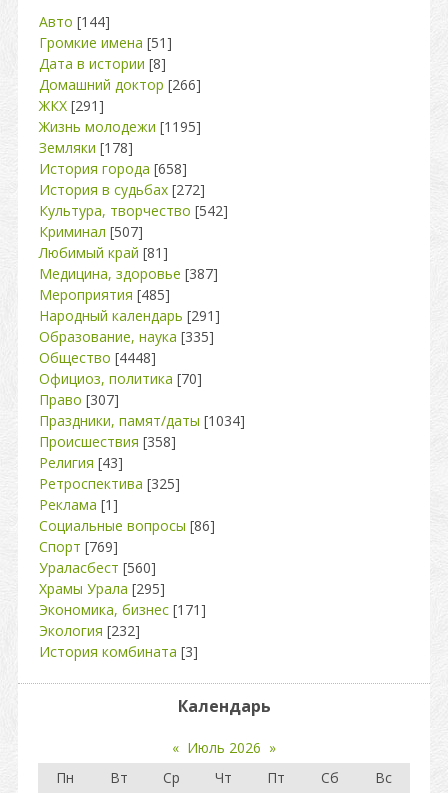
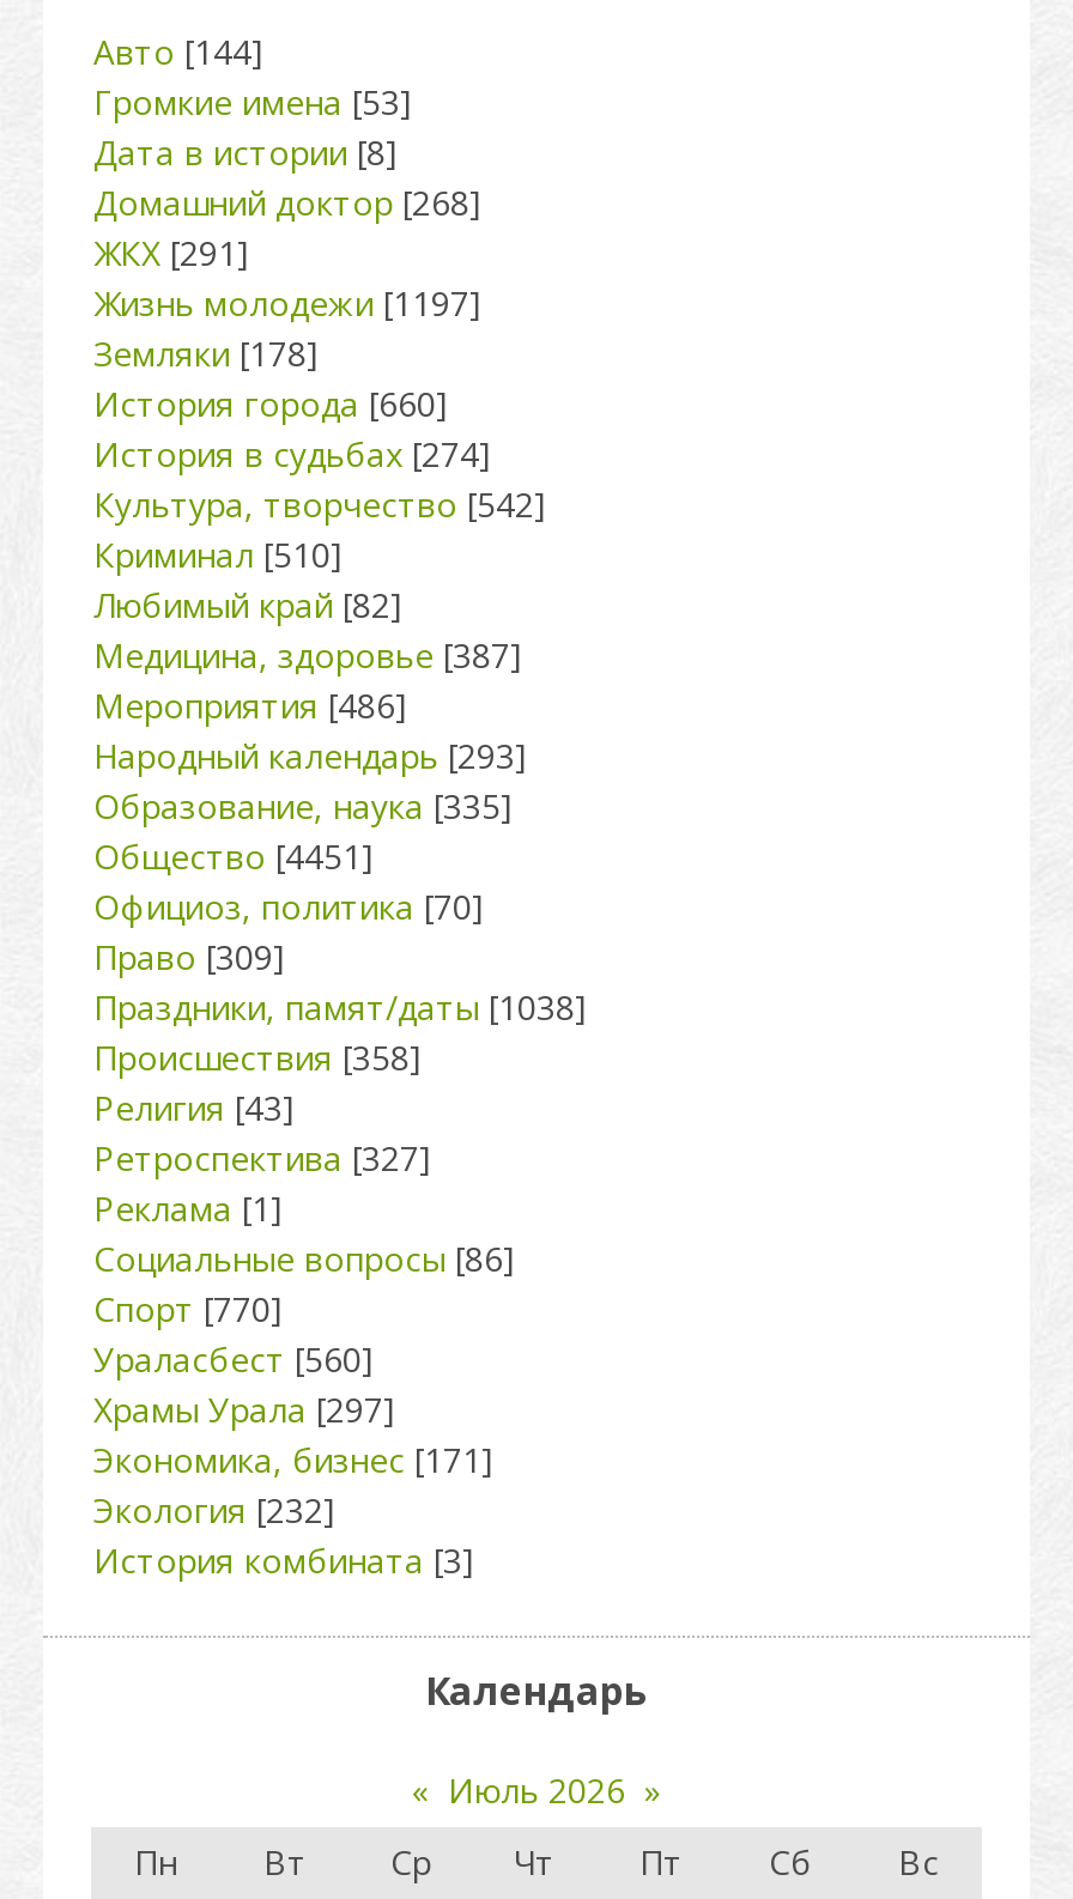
- Громкие имена [51]
+ Громкие имена [53]

- Домашний доктор [266]
+ Домашний доктор [268]

- Жизнь молодежи [1195]
+ Жизнь молодежи [1197]

- История города [658]
+ История города [660]

- История в судьбах [272]
+ История в судьбах [274]

- Криминал [507]
+ Криминал [510]

- Любимый край [81]
+ Любимый край [82]

- Мероприятия [485]
+ Мероприятия [486]

- Народный календарь [291]
+ Народный календарь [293]

- Общество [4448]
+ Общество [4451]

- Право [307]
+ Право [309]

- Праздники, памят/даты [1034]
+ Праздники, памят/даты [1038]

- Ретроспектива [325]
+ Ретроспектива [327]

- Спорт [769]
+ Спорт [770]

- Храмы Урала [295]
+ Храмы Урала [297]
